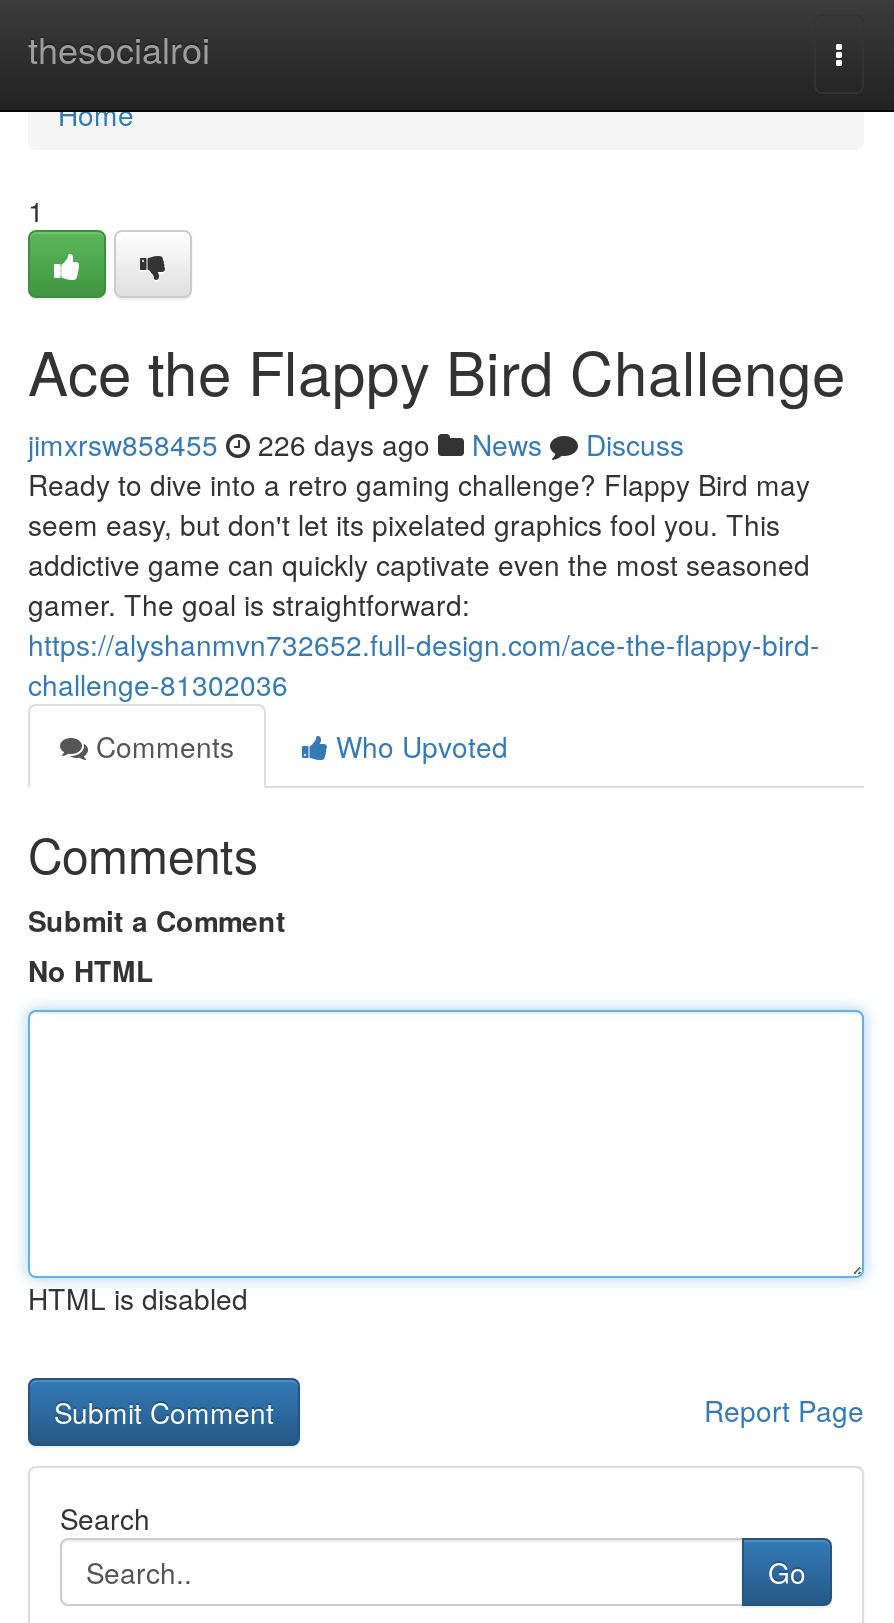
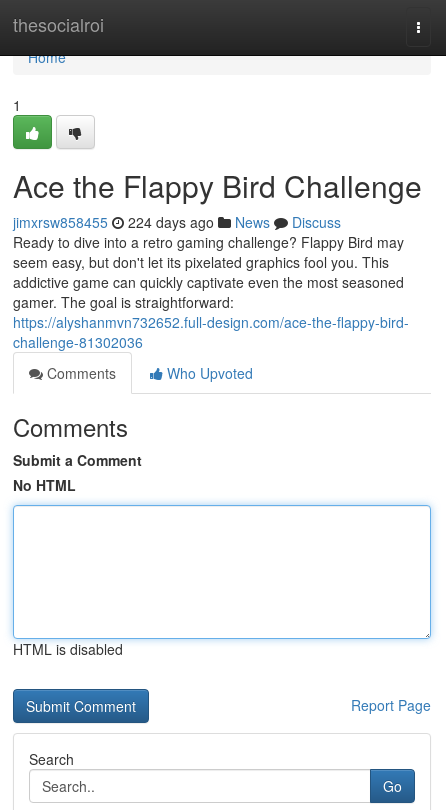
- jimxrsw858455 226 days ago News Discuss
+ jimxrsw858455 224 days ago News Discuss
